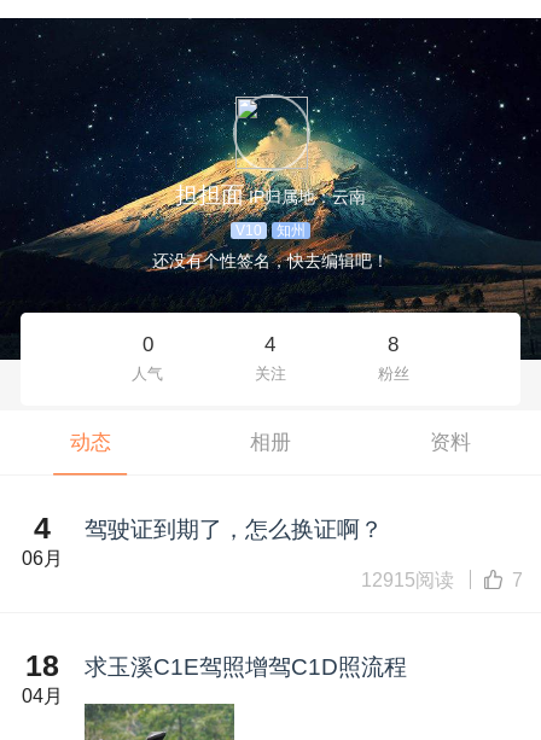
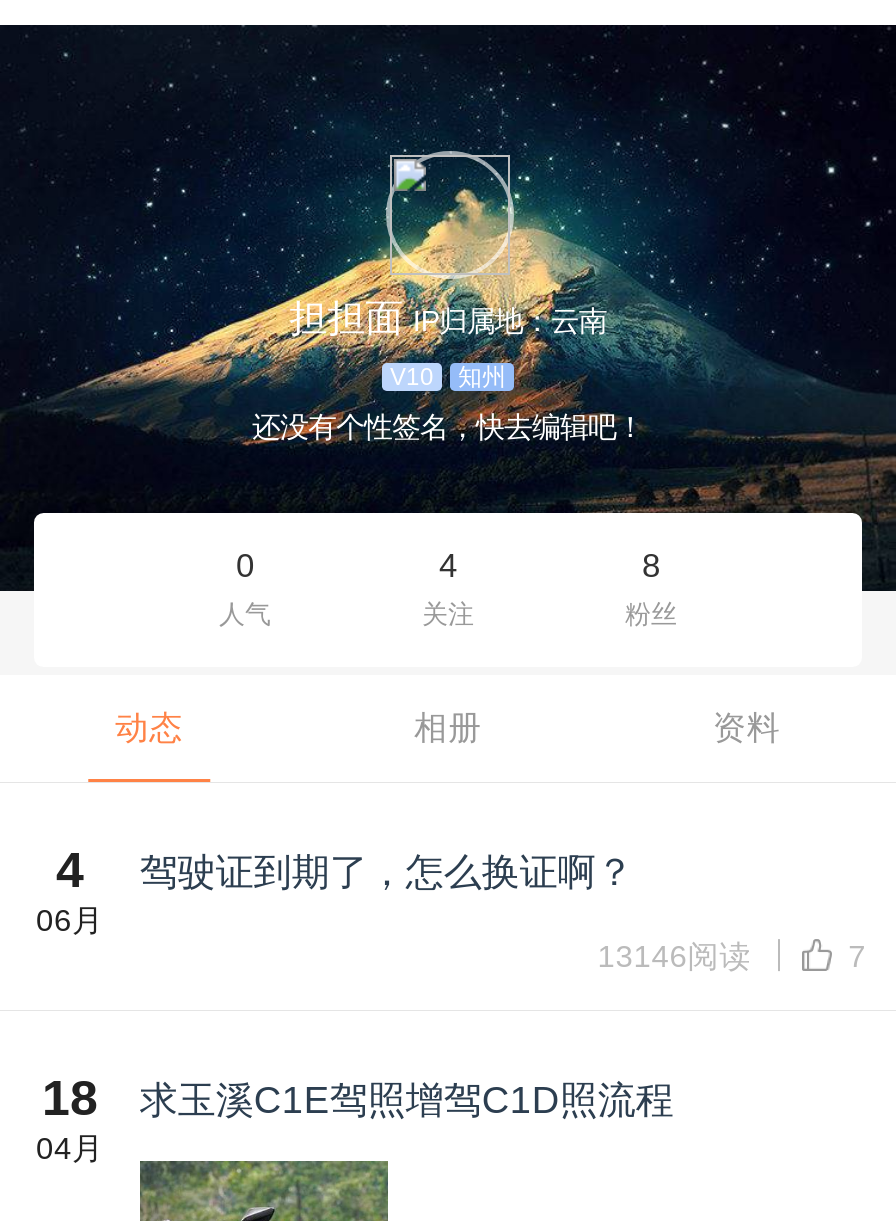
- 12915阅读
+ 13146阅读
